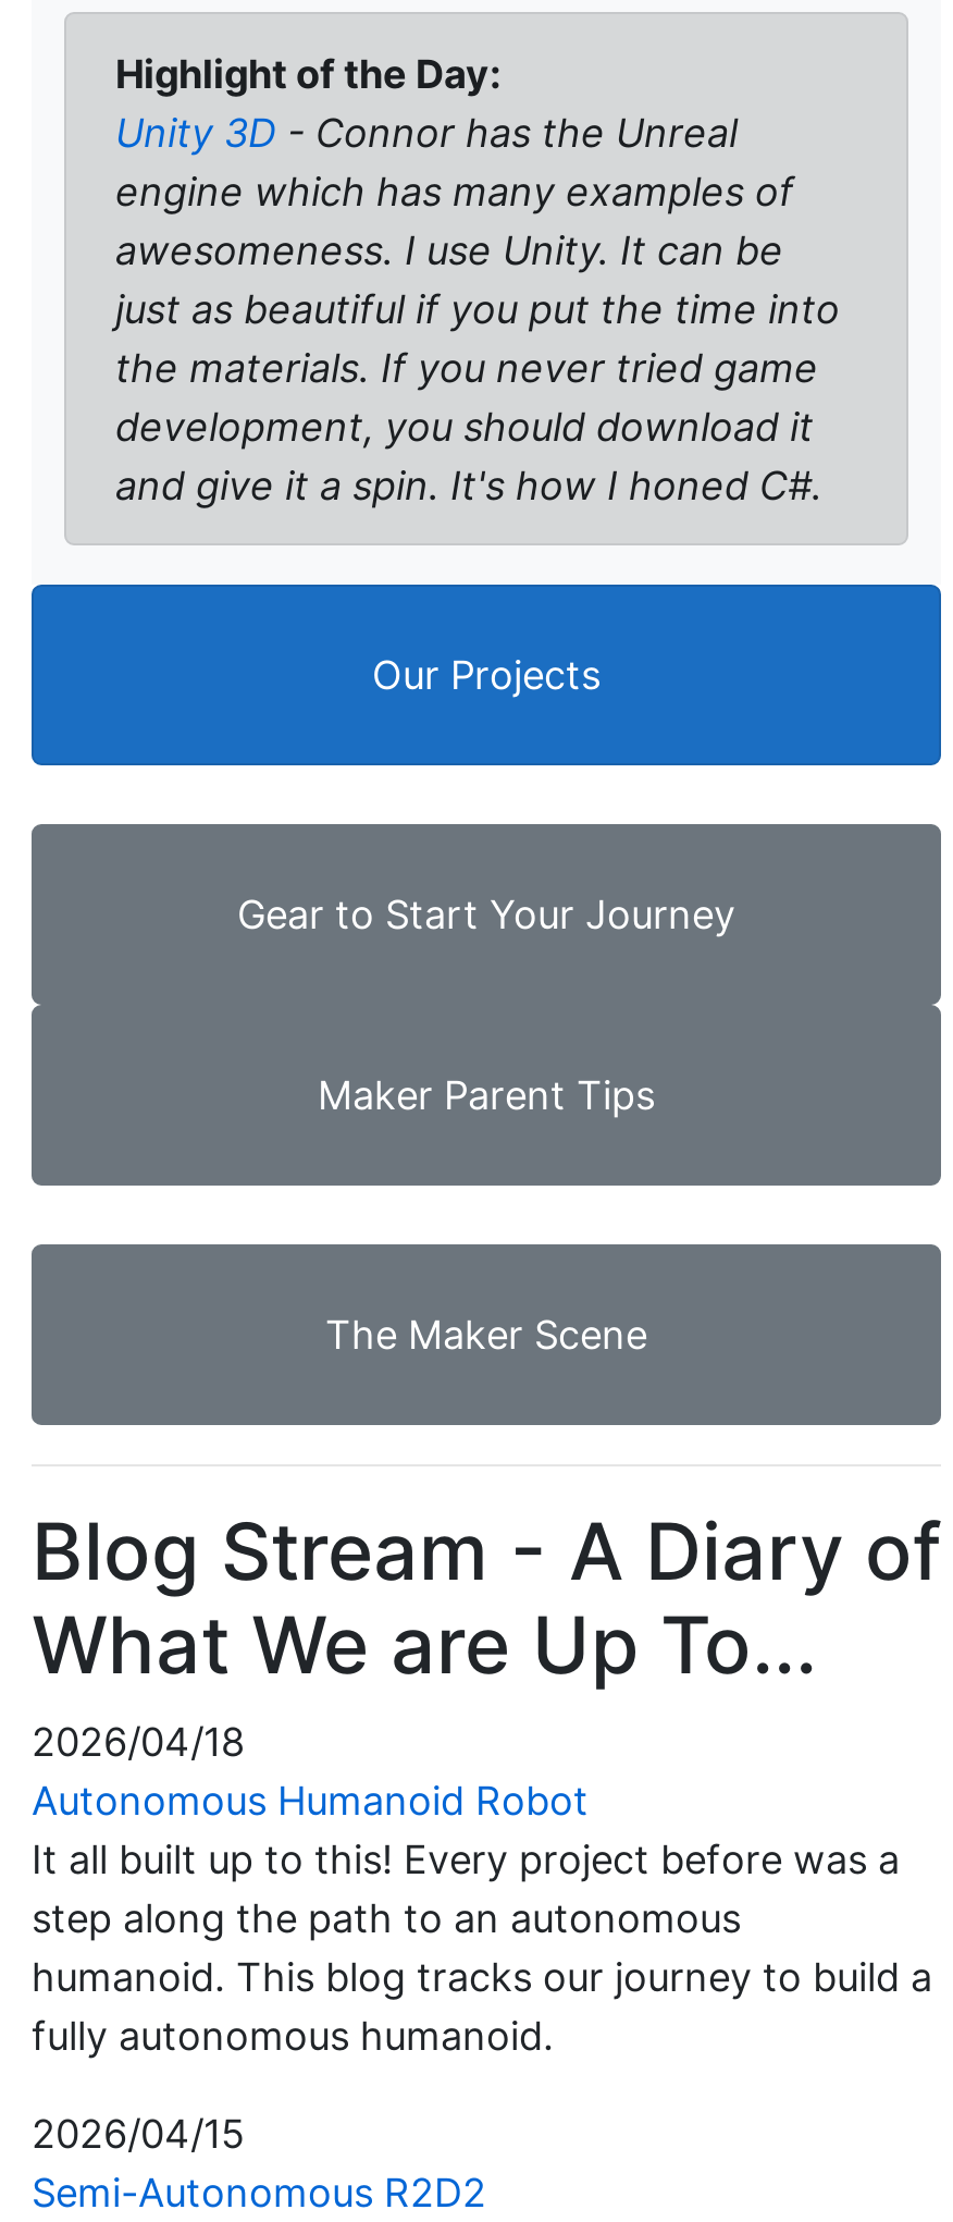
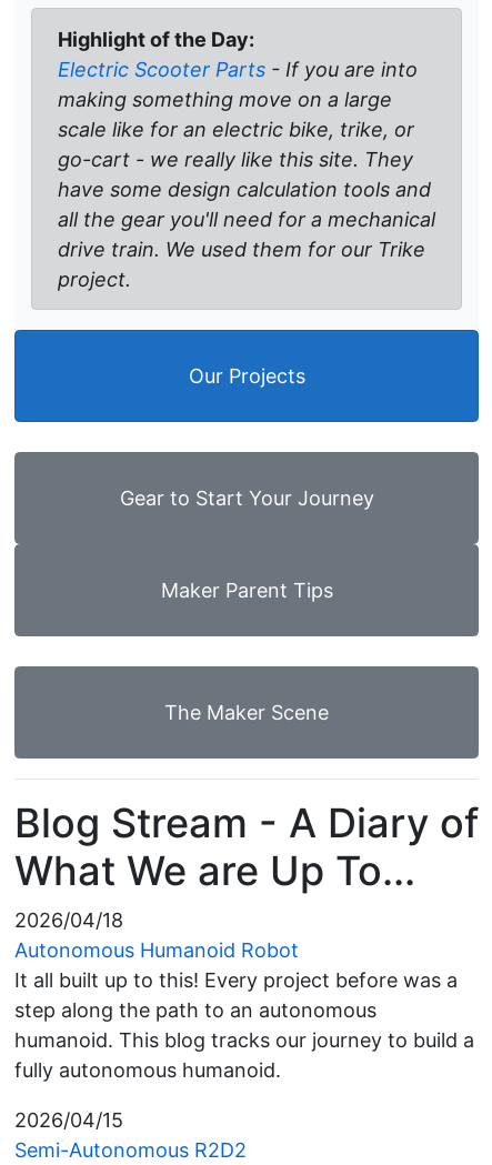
- Unity 3D - Connor has the Unreal
- engine which has many examples of
- awesomeness. I use Unity. It can be
- just as beautiful if you put the time into
- the materials. If you never tried game
- development, you should download it
- and give it a spin. It's how I honed C#.
+ Electric Scooter Parts - If you are into
+ making something move on a large
+ scale like for an electric bike, trike, or
+ go-cart - we really like this site. They
+ have some design calculation tools and
+ all the gear you'll need for a mechanical
+ drive train. We used them for our Trike
+ project.
